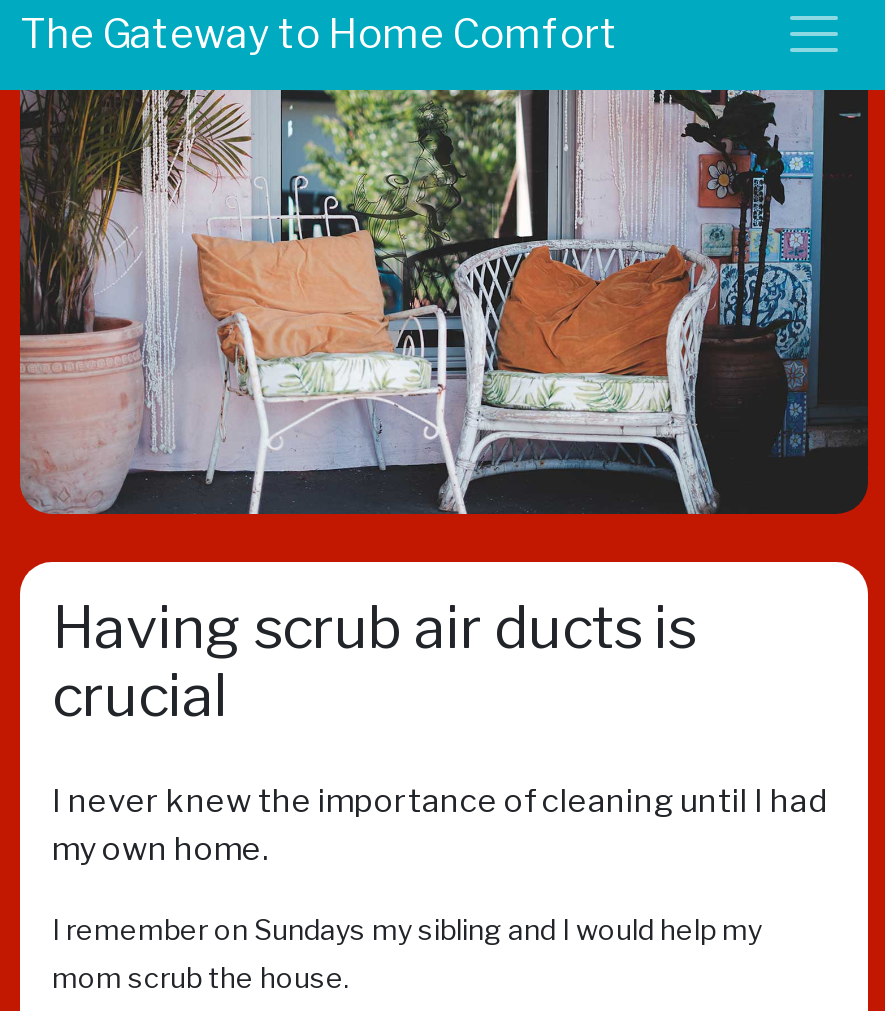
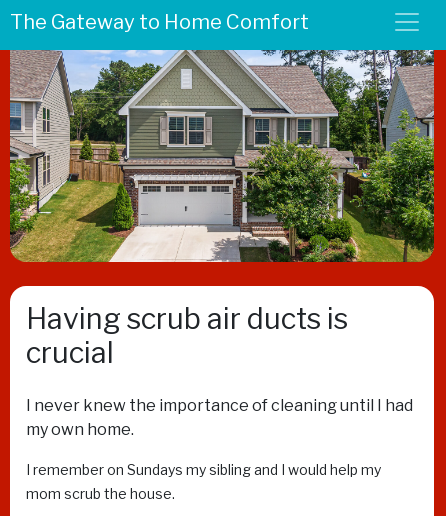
- [image]
+ [image]
